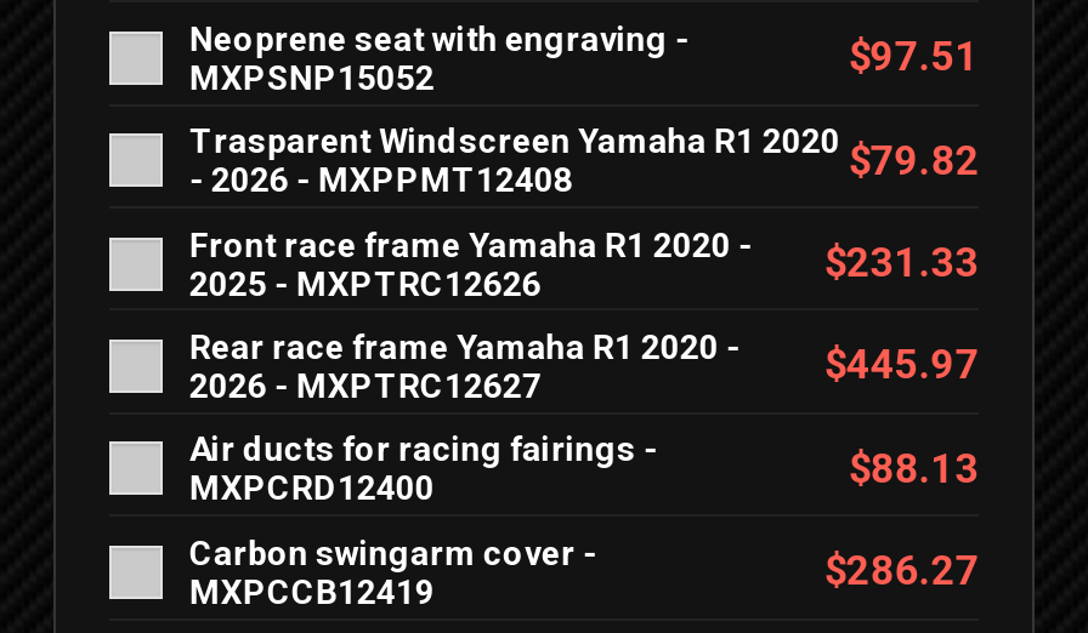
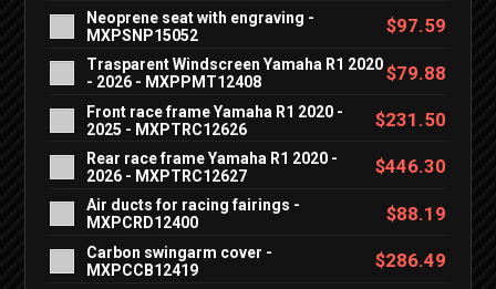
- $97.51
+ $97.59

- Trasparent Windscreen Yamaha R1 2020 $79.82
+ Trasparent Windscreen Yamaha R1 2020 $79.88

- Front race frame Yamaha R1 2020 - $231.33
+ Front race frame Yamaha R1 2020 - $231.50

- $445.97
+ $446.30

- $88.13
+ $88.19

- $286.27
+ $286.49
